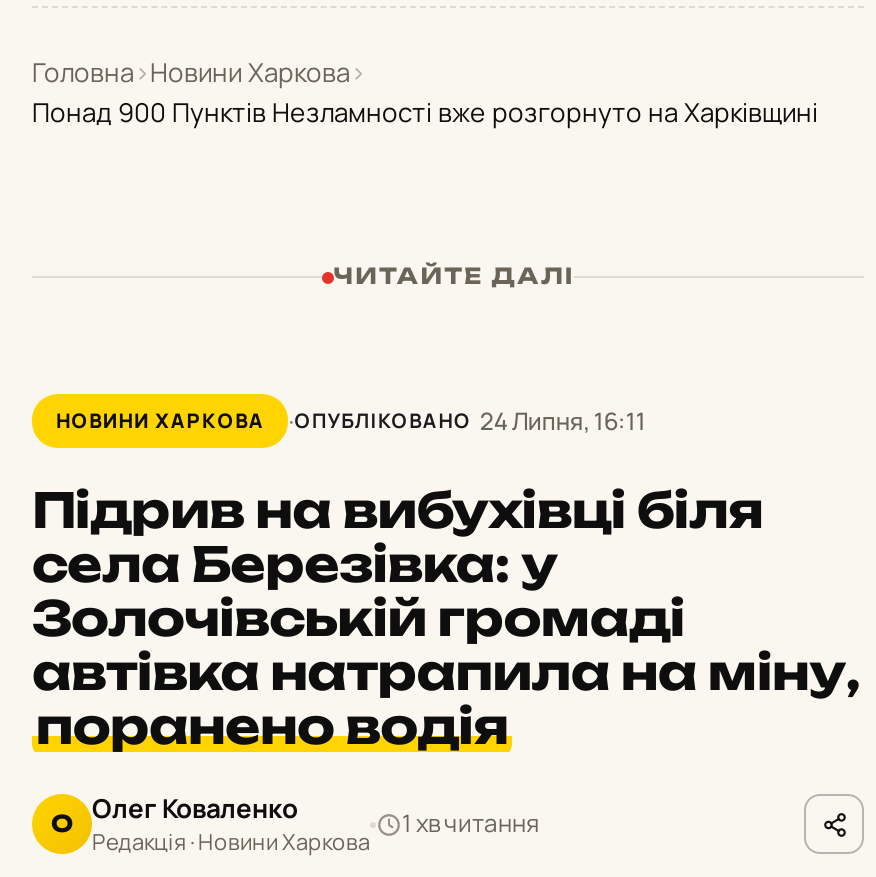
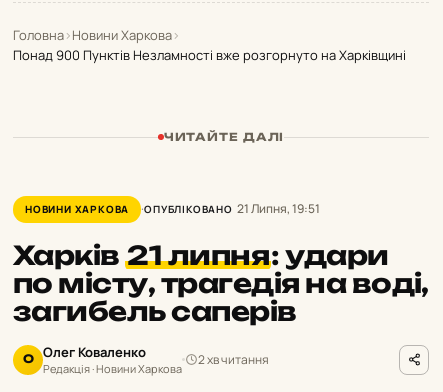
- ОПУБЛІКОВАНО 24 Липня, 16:11
+ ОПУБЛІКОВАНО 21 Липня, 19:51

- Підрив на вибухівці біля
- села Березівка: у
- Золочівській громаді
- автівка натрапила на міну,
- поранено водія
+ Харків 21 липня : удари
+ по місту, трагедія на воді,
+ загибель саперів

- 1 хв читання
+ 2 хв читання
